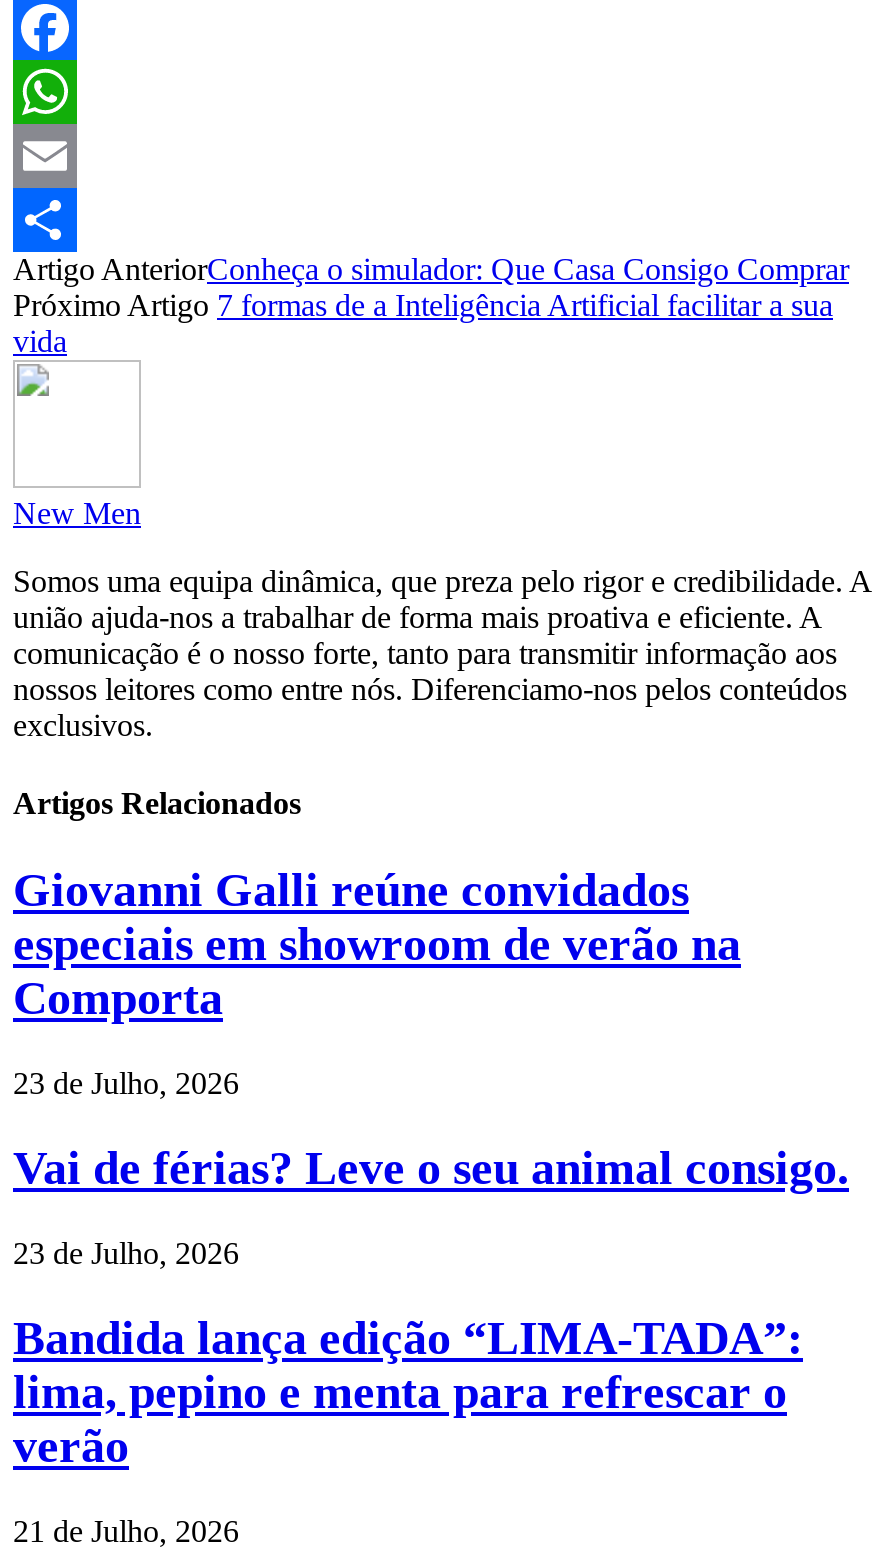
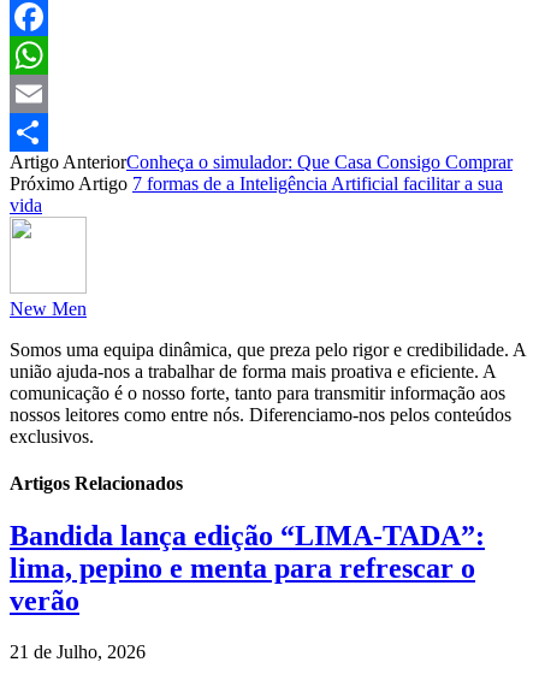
- Giovanni Galli reúne convidados
- especiais em showroom de verão na
- Comporta
- 23 de Julho, 2026
- Vai de férias? Leve o seu animal consigo.
- 23 de Julho, 2026
